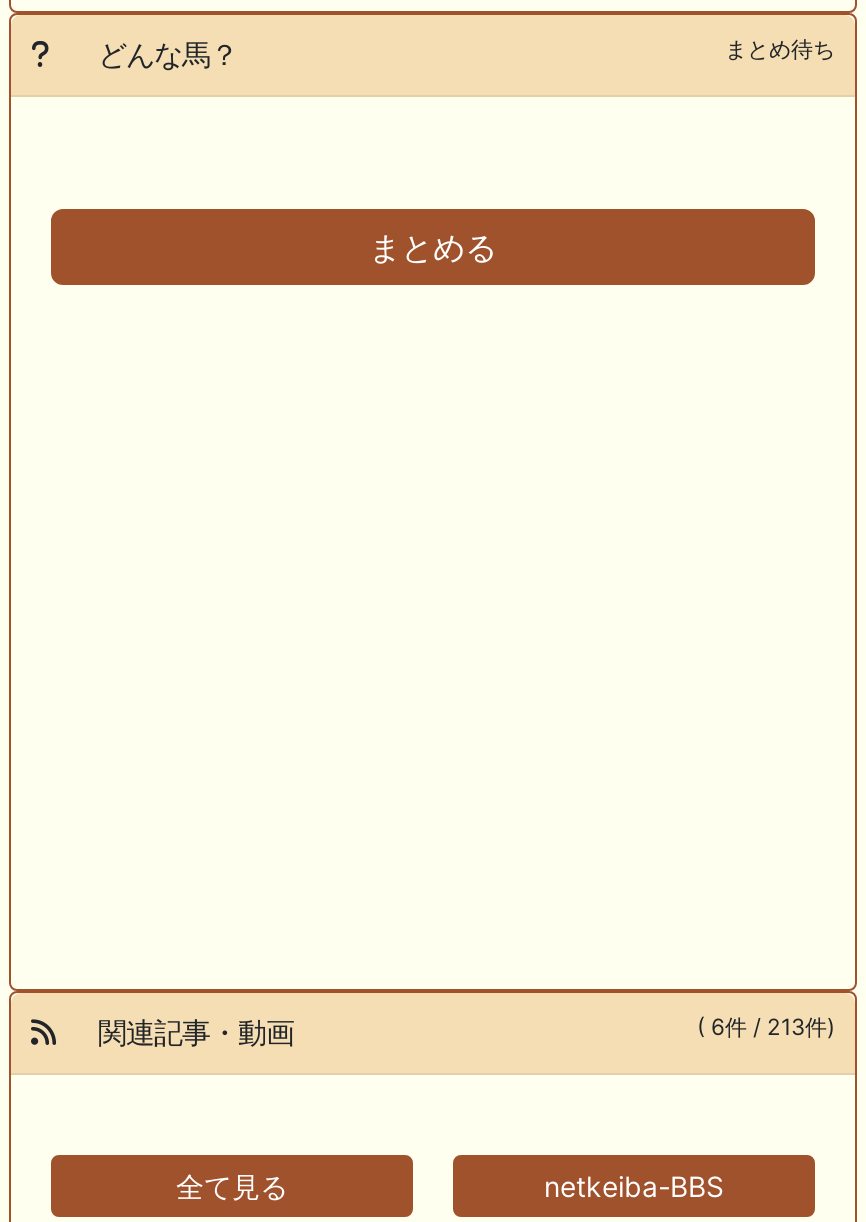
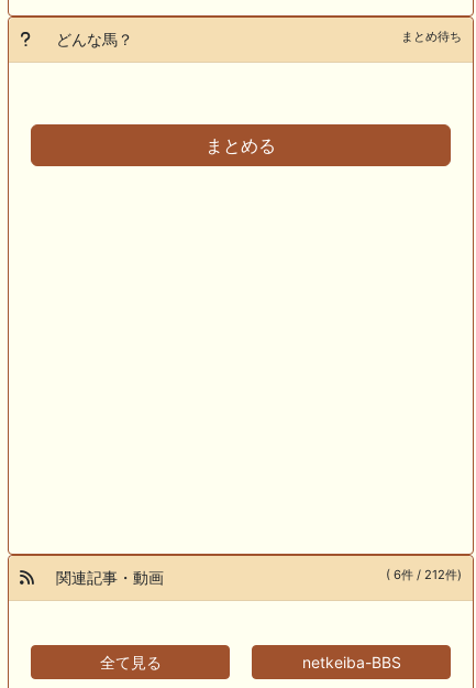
- ( 6件 / 213件)
+ ( 6件 / 212件)
